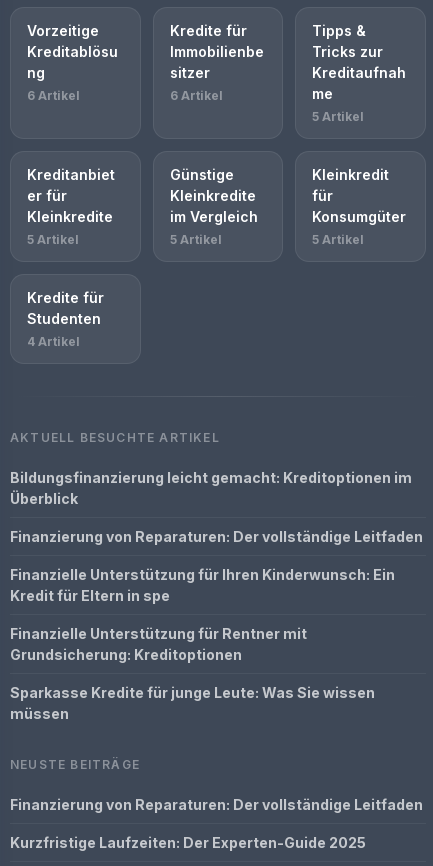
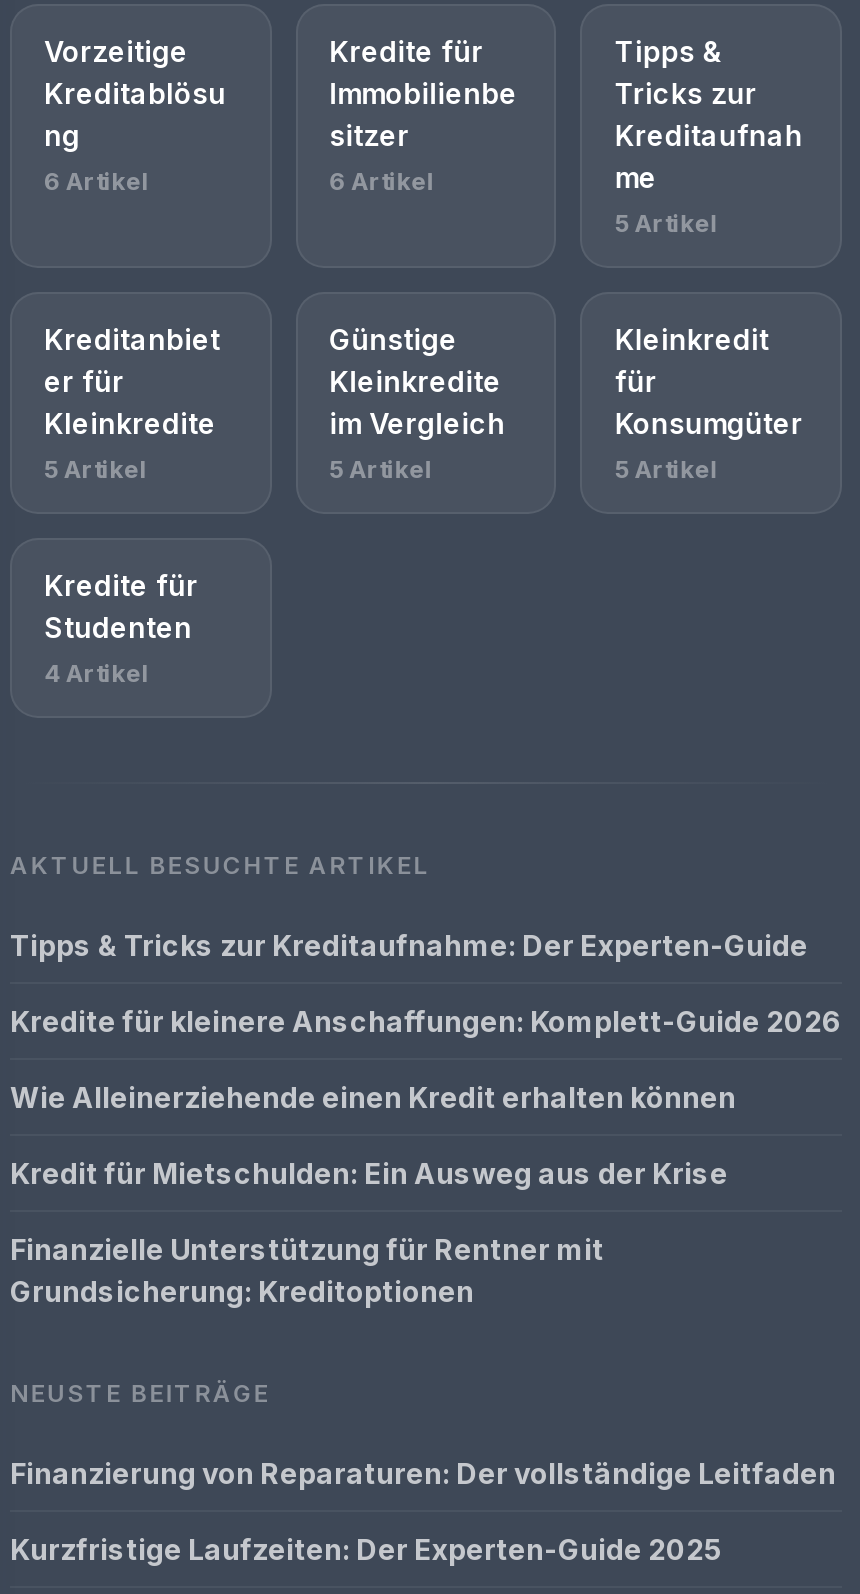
- Bildungsfinanzierung leicht gemacht: Kreditoptionen im
- Überblick
- Finanzierung von Reparaturen: Der vollständige Leitfaden
- Finanzielle Unterstützung für Ihren Kinderwunsch: Ein
- Kredit für Eltern in spe
+ Tipps & Tricks zur Kreditaufnahme: Der Experten-Guide
+ Kredite für kleinere Anschaffungen: Komplett-Guide 2026
+ Wie Alleinerziehende einen Kredit erhalten können
+ Kredit für Mietschulden: Ein Ausweg aus der Krise

- Sparkasse Kredite für junge Leute: Was Sie wissen
- müssen
